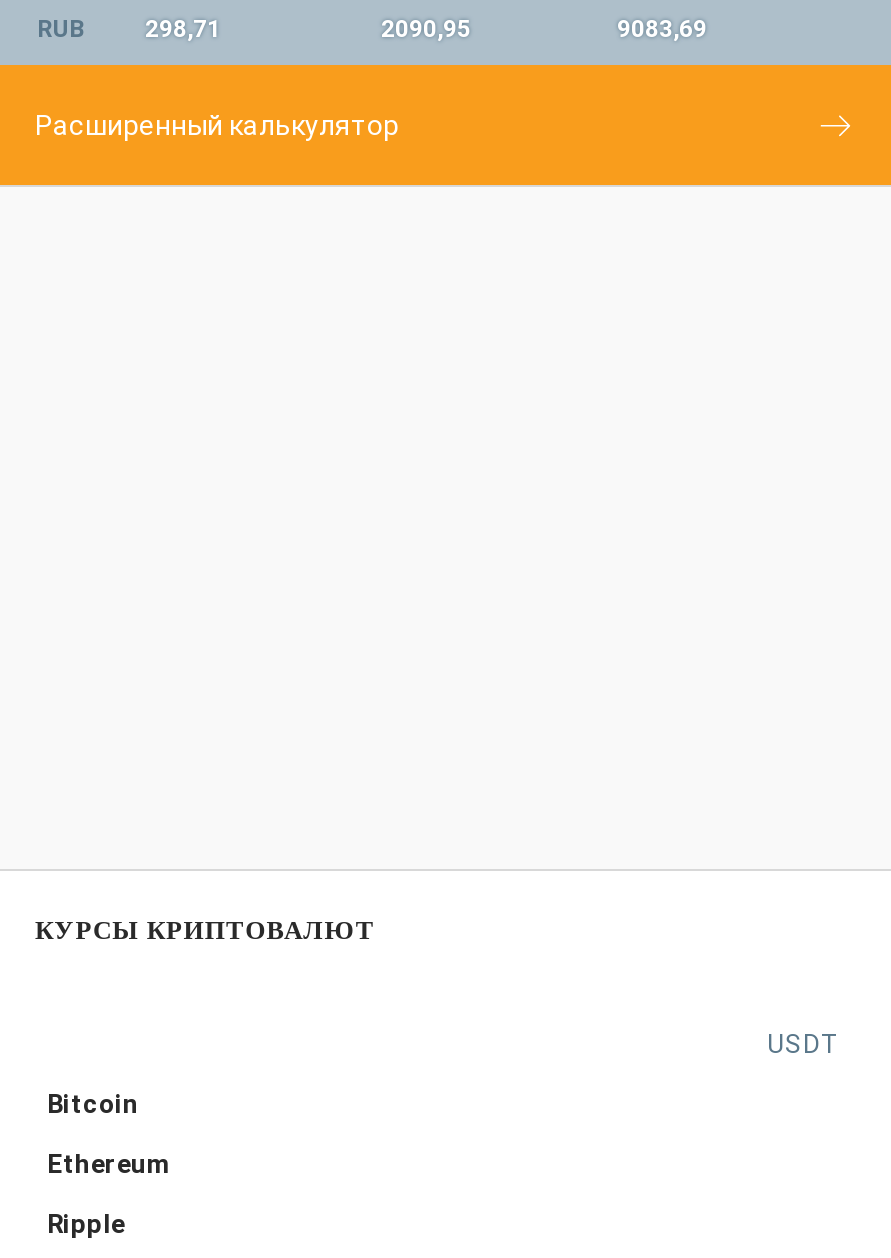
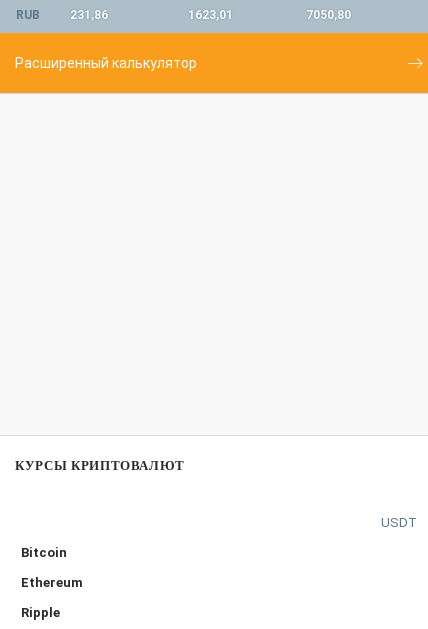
- 298,71
+ 231,86

- 2090,95
+ 1623,01

- 9083,69
+ 7050,80
